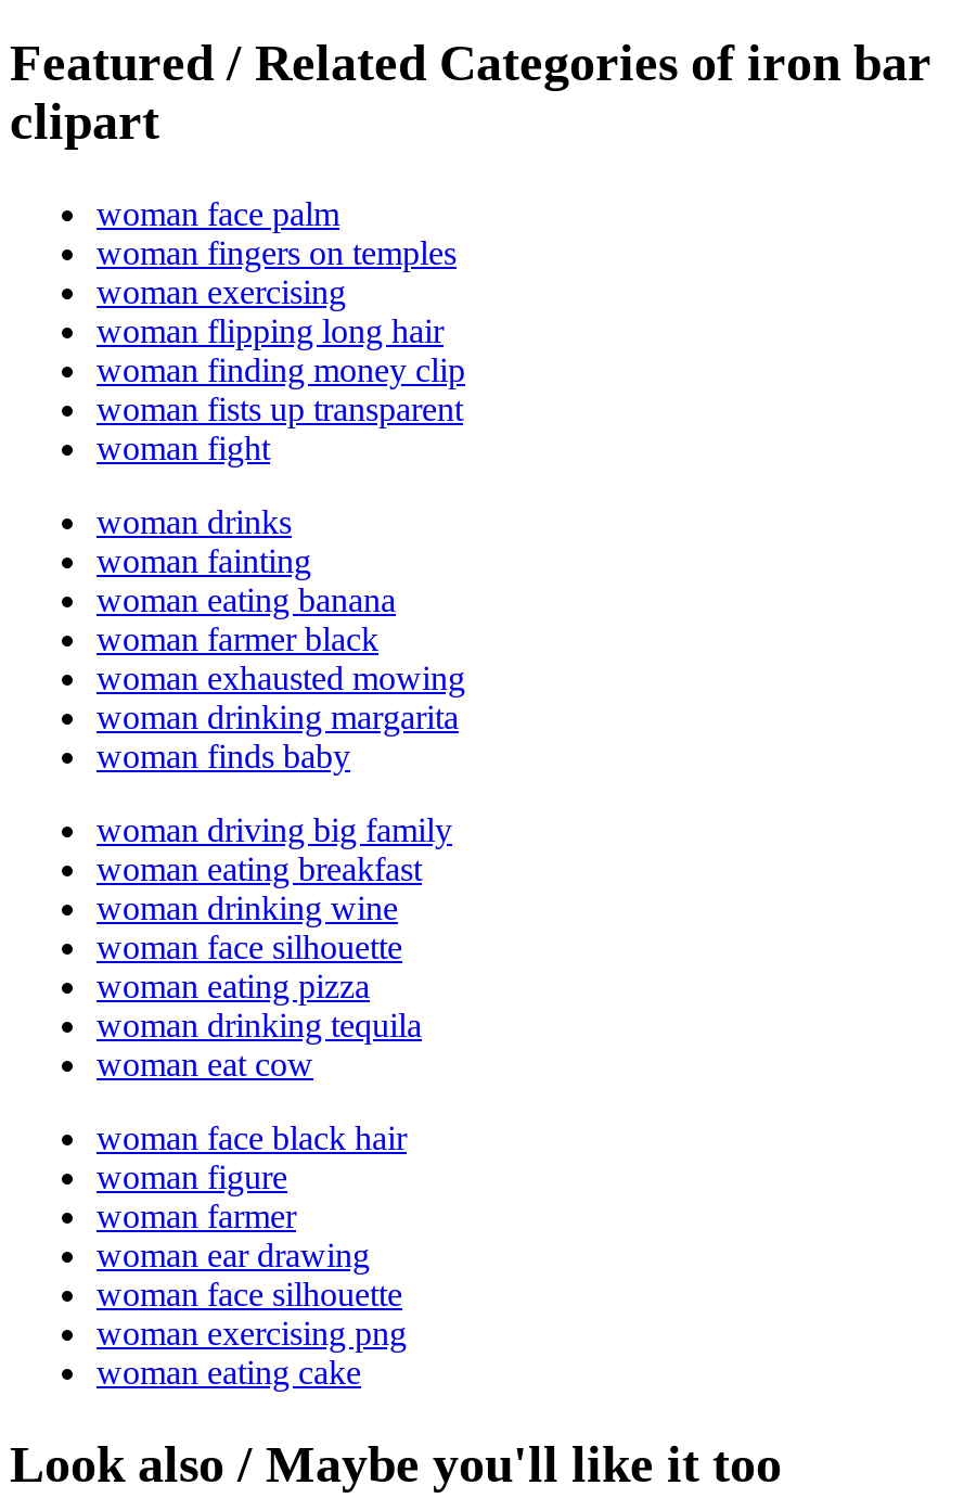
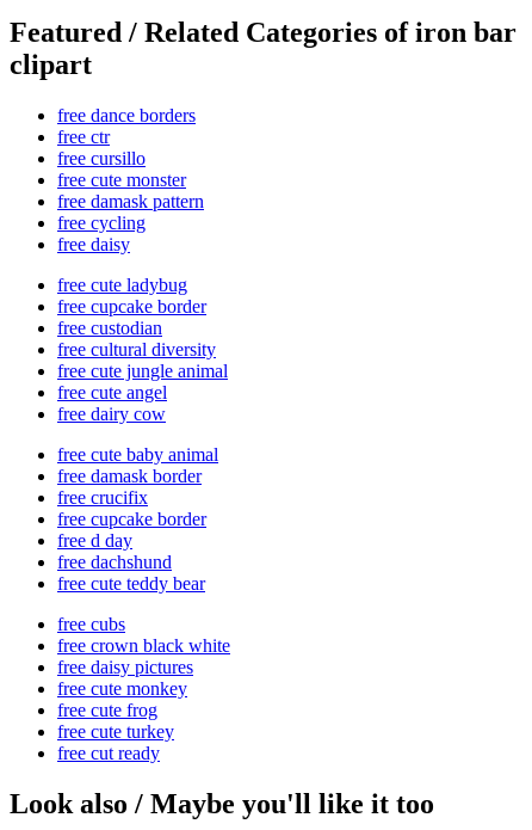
- woman face palm
- woman fingers on temples
- woman exercising
- woman flipping long hair
- woman finding money clip
- woman fists up transparent
- woman fight
+ free dance borders
+ free ctr
+ free cursillo
+ free cute monster
+ free damask pattern
+ free cycling
+ free daisy

- woman drinks
- woman fainting
- woman eating banana
- woman farmer black
- woman exhausted mowing
- woman drinking margarita
- woman finds baby
+ free cute ladybug
+ free cupcake border
+ free custodian
+ free cultural diversity
+ free cute jungle animal
+ free cute angel
+ free dairy cow

- woman driving big family
- woman eating breakfast
- woman drinking wine
- woman face silhouette
- woman eating pizza
- woman drinking tequila
- woman eat cow
+ free cute baby animal
+ free damask border
+ free crucifix
+ free cupcake border
+ free d day
+ free dachshund
+ free cute teddy bear

- woman face black hair
- woman figure
- woman farmer
- woman ear drawing
- woman face silhouette
- woman exercising png
- woman eating cake
+ free cubs
+ free crown black white
+ free daisy pictures
+ free cute monkey
+ free cute frog
+ free cute turkey
+ free cut ready
